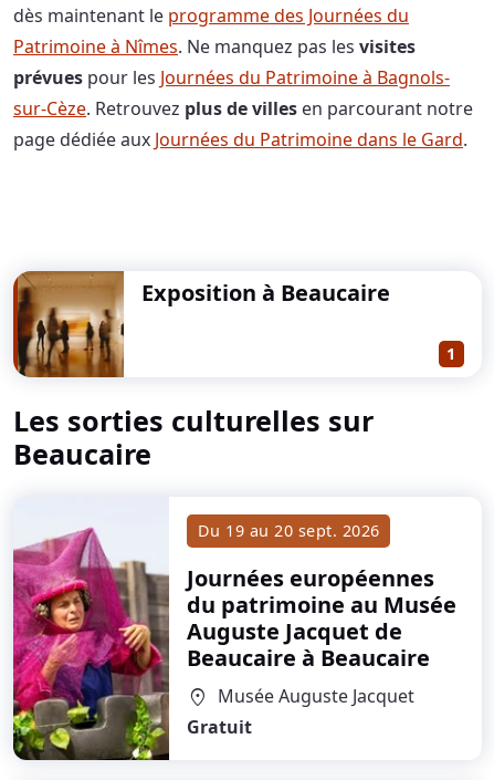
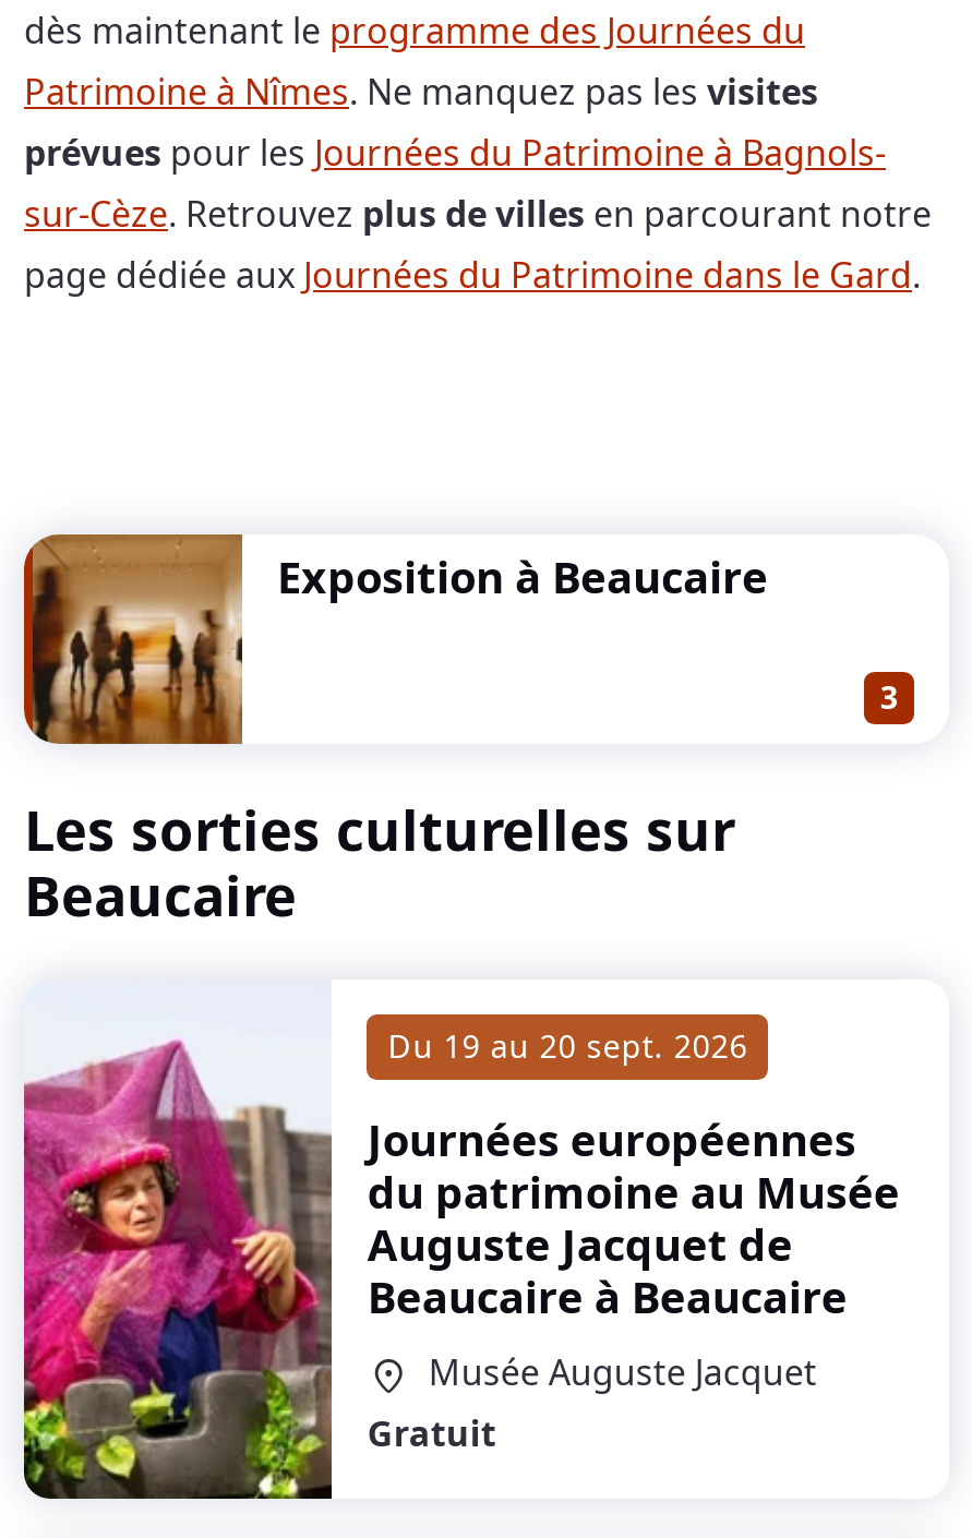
- 1
+ 3
